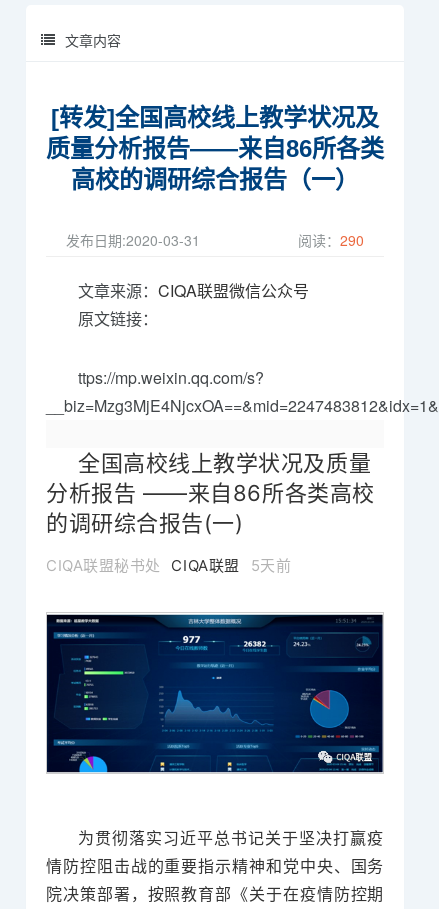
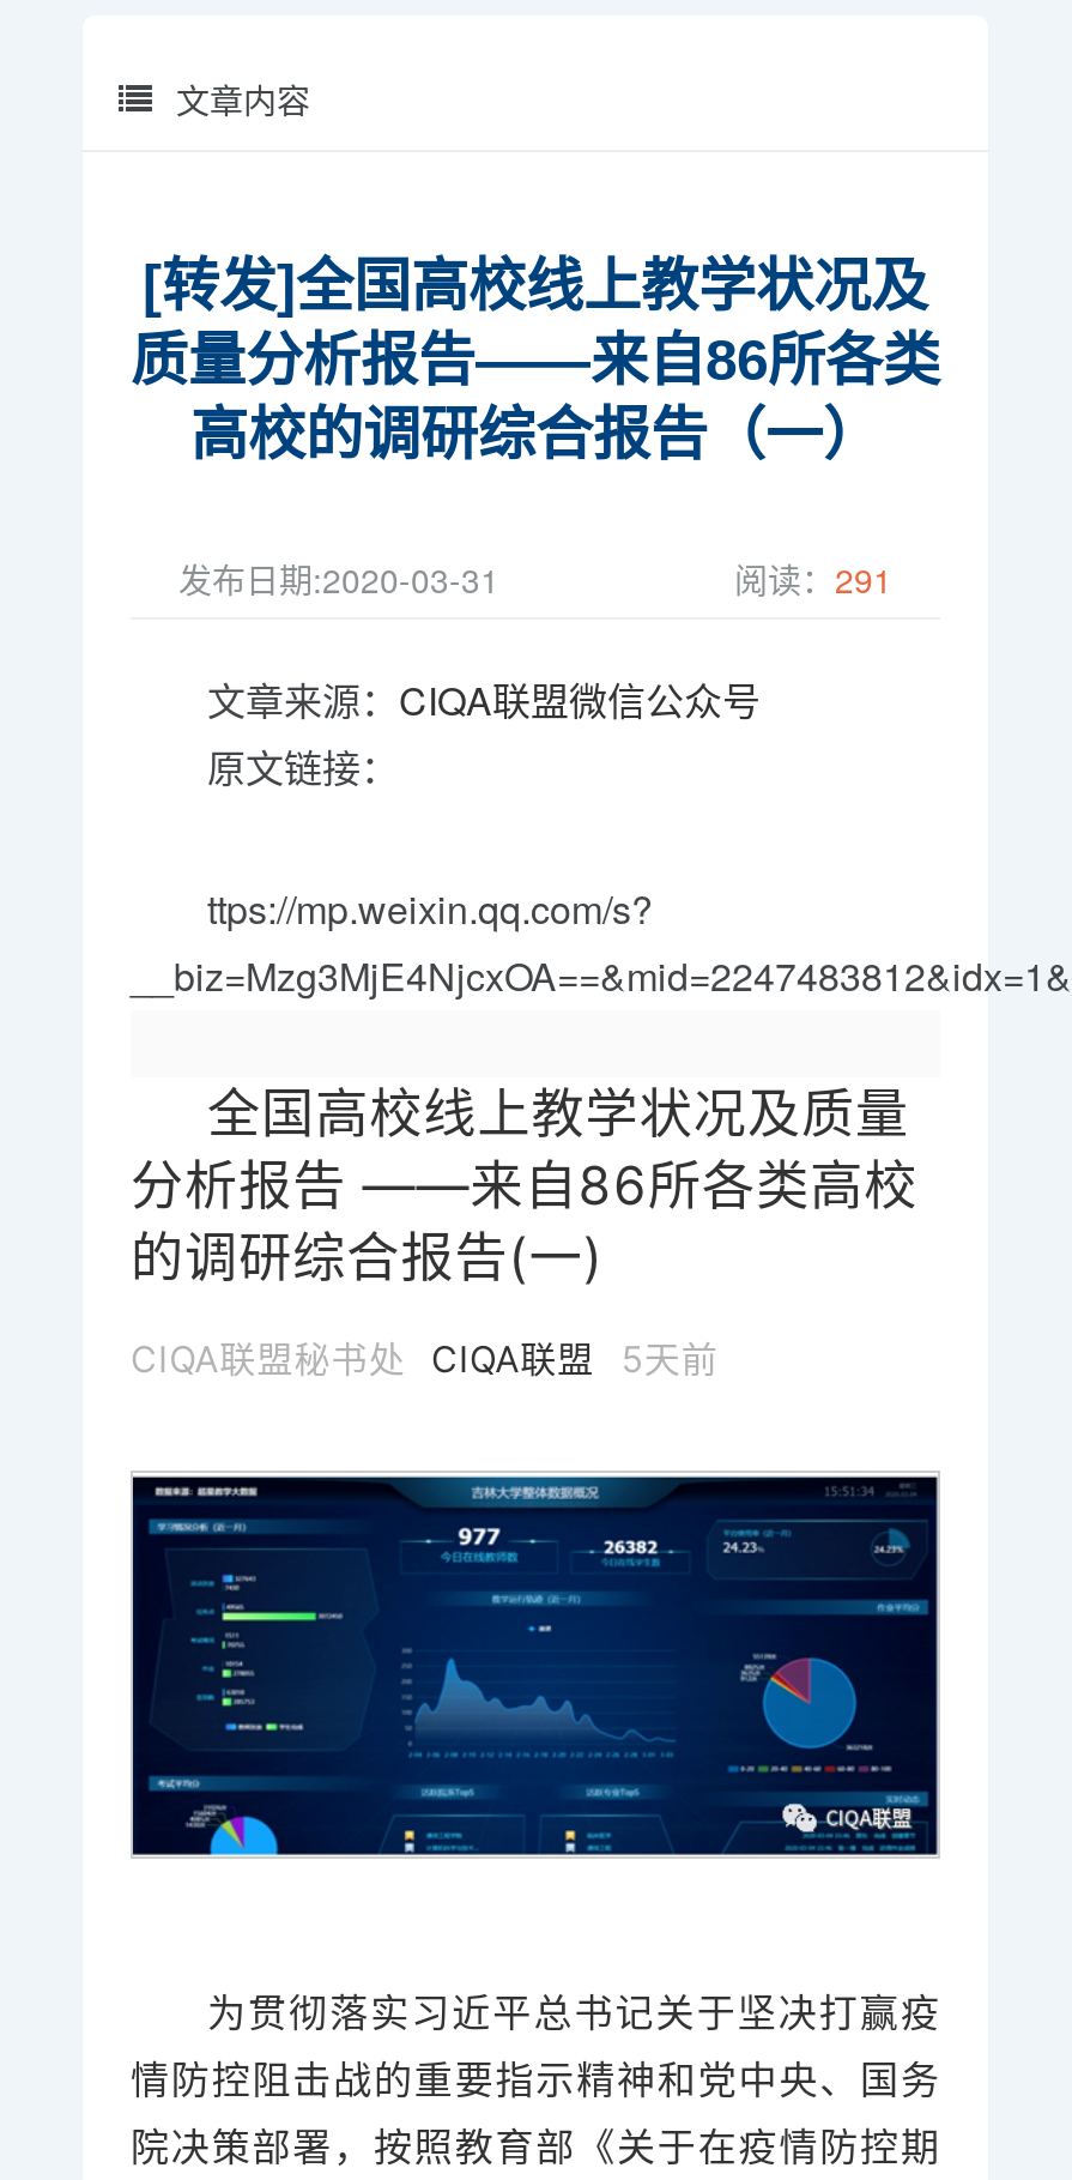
- 阅读：290
+ 阅读：291
